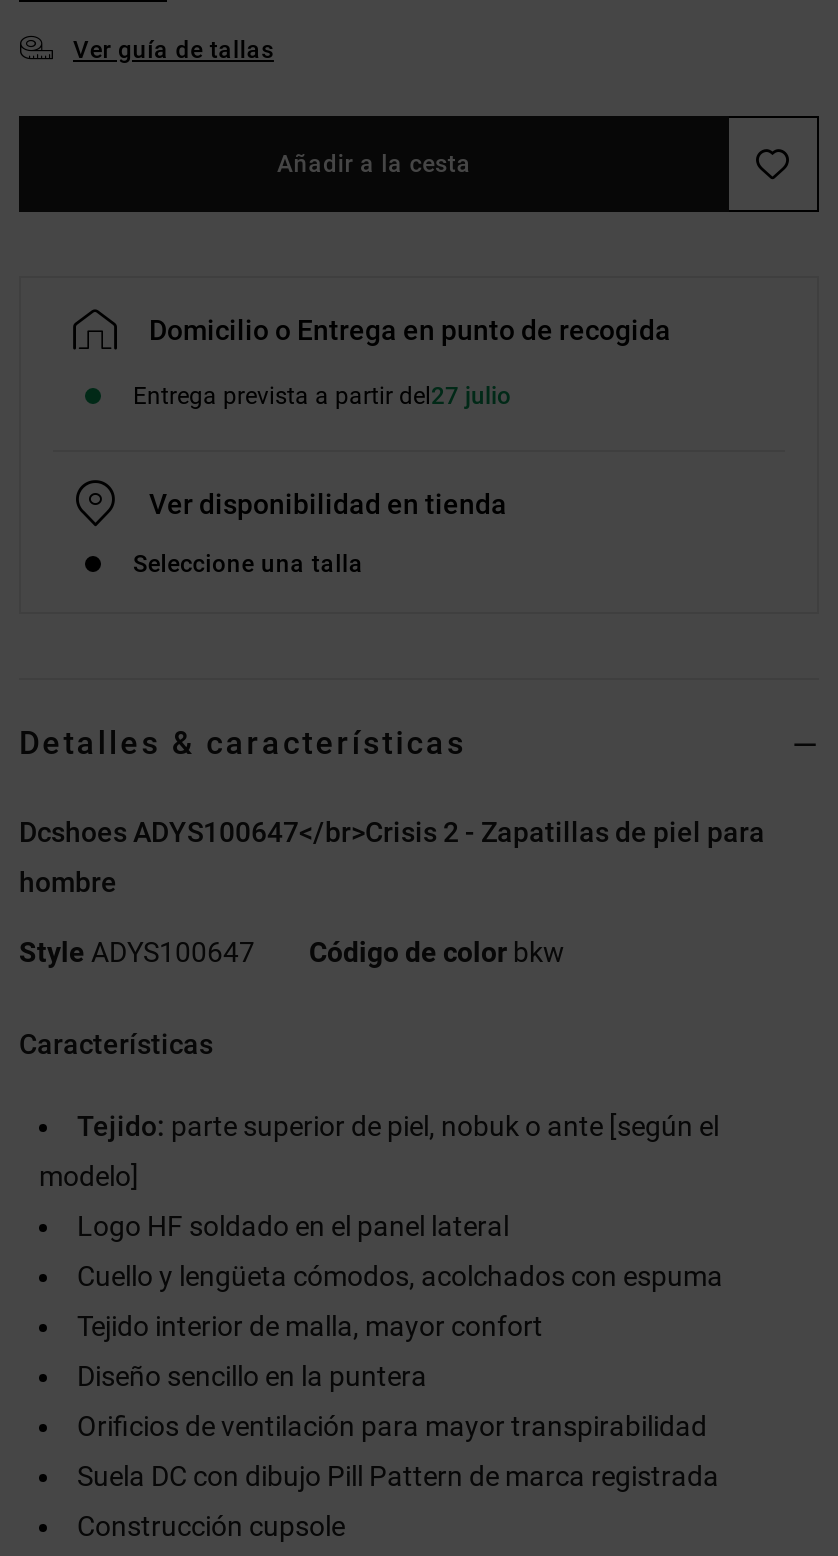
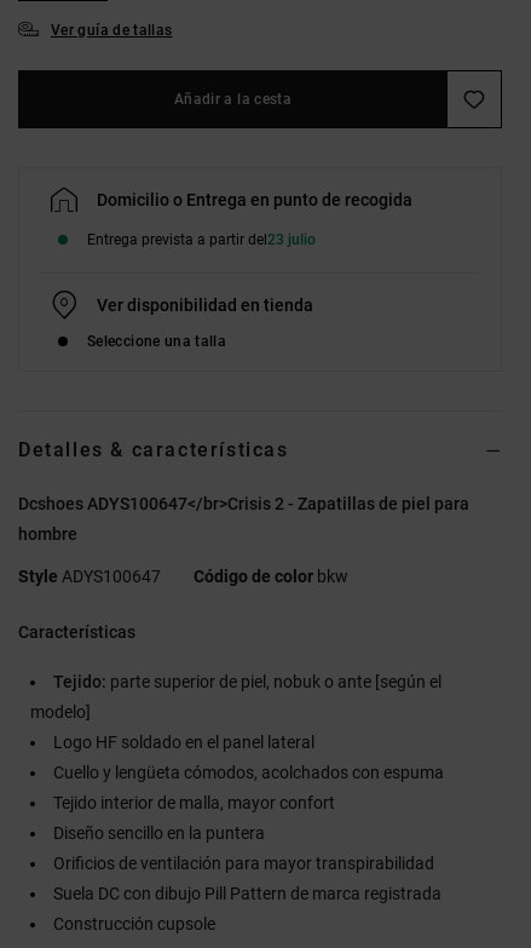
- Entrega prevista a partir del27 julio
+ Entrega prevista a partir del23 julio
